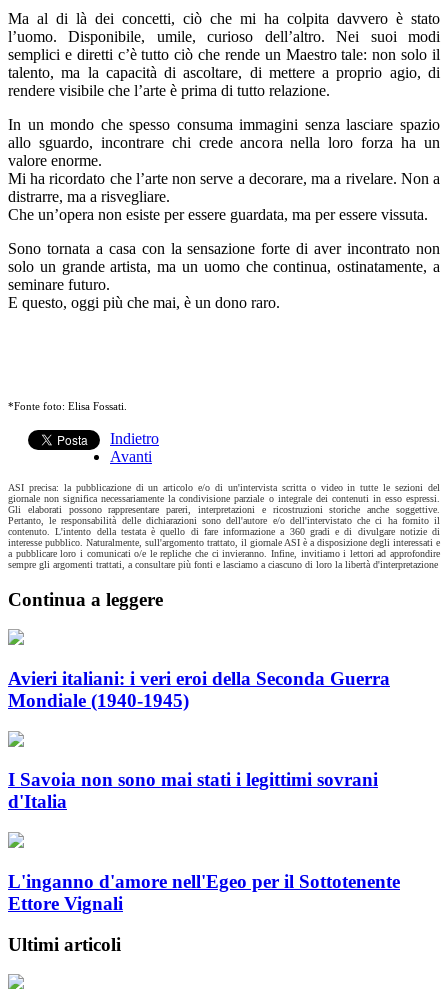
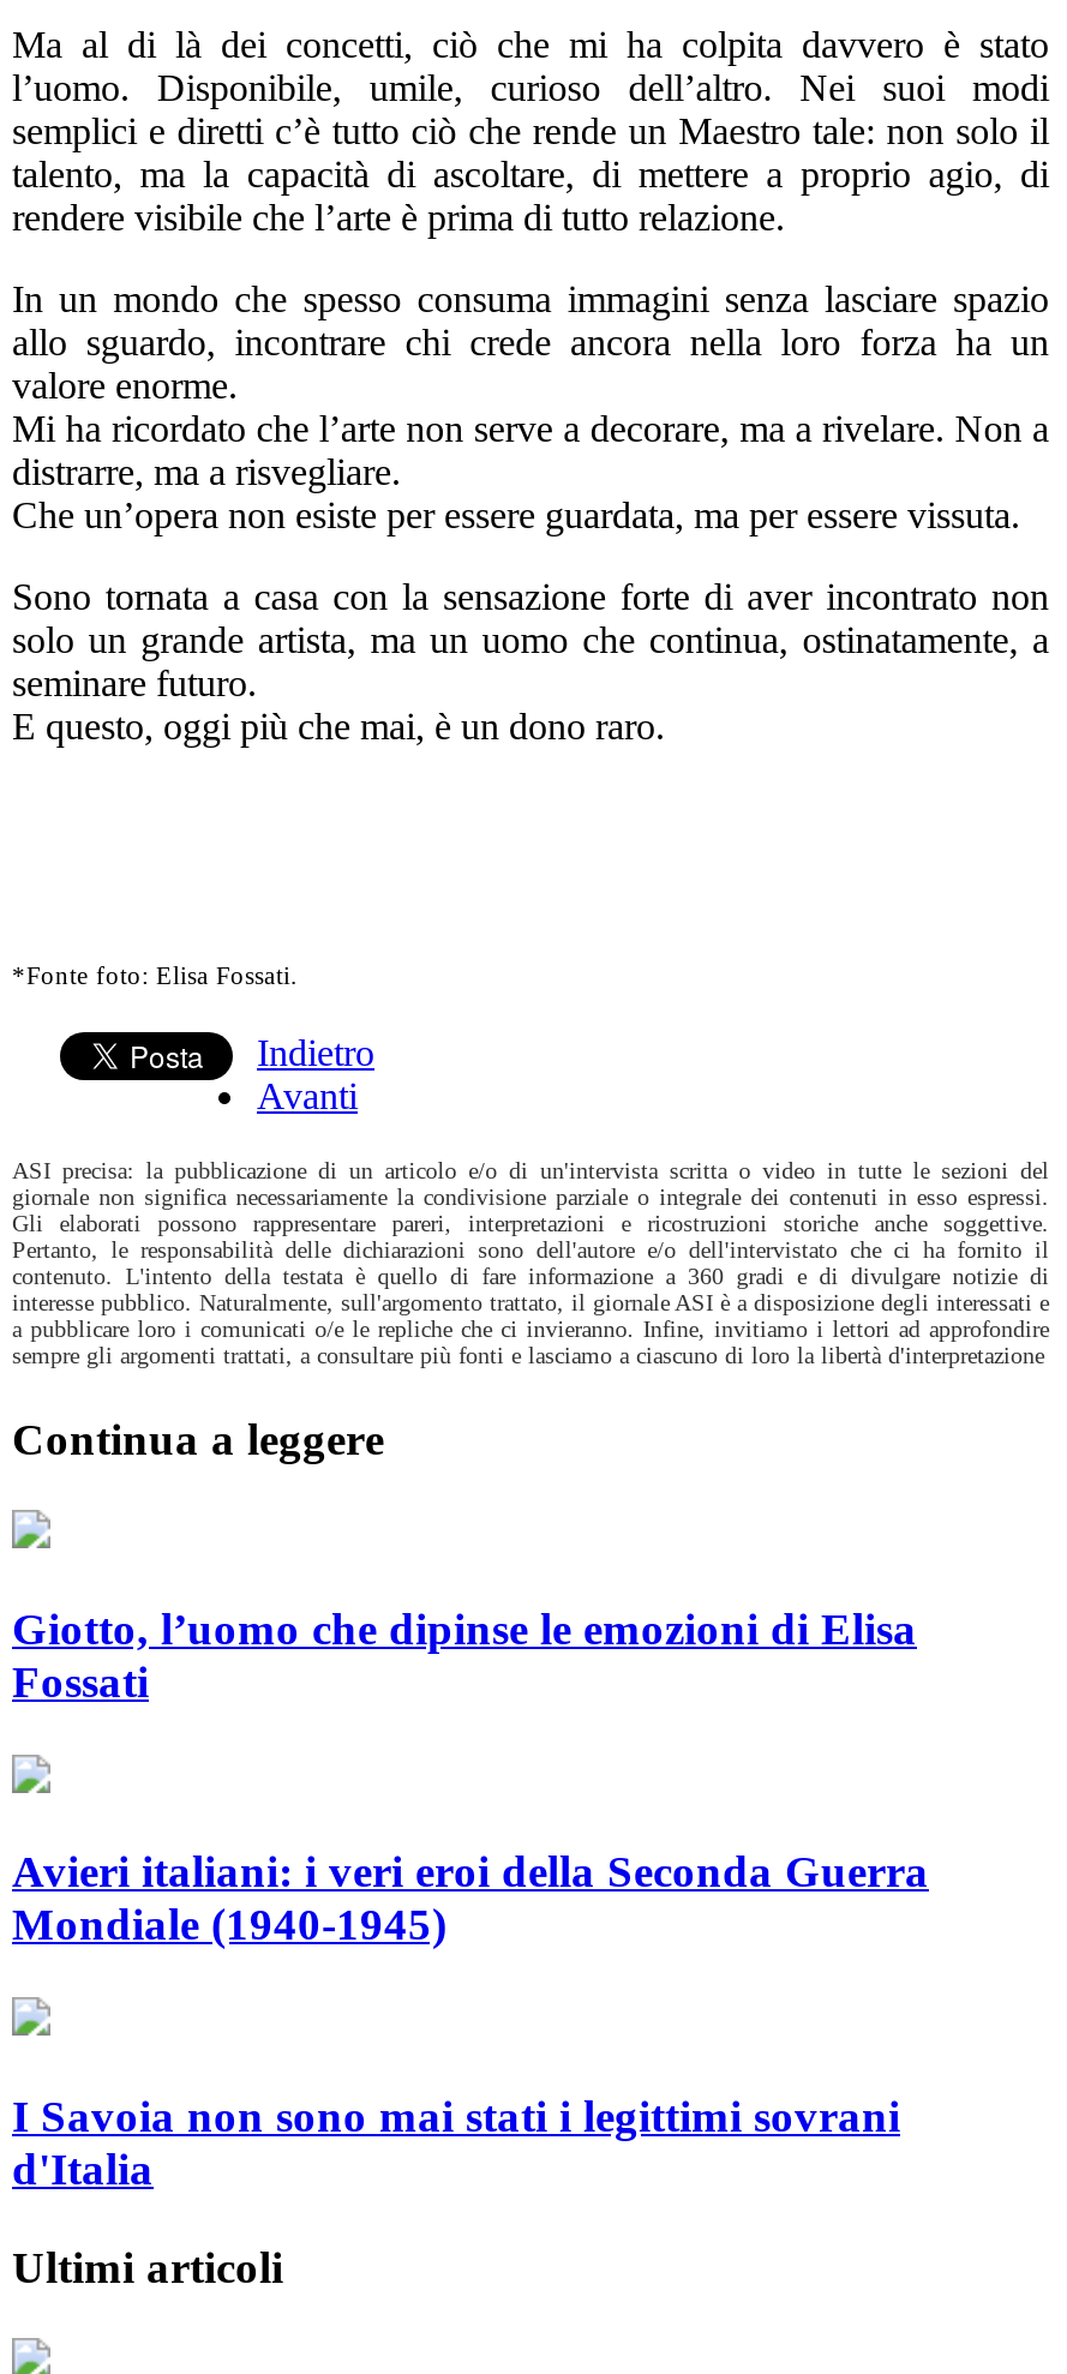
+ Giotto, l’uomo che dipinse le emozioni di Elisa
+ Fossati

moved down: Avieri italiani: i veri eroi della Seconda Guerra | Mondiale (1940-1945) | I Savoia non sono mai stati i legittimi sovrani | d'Italia

- L'inganno d'amore nell'Egeo per il Sottotenente
- Ettore Vignali
